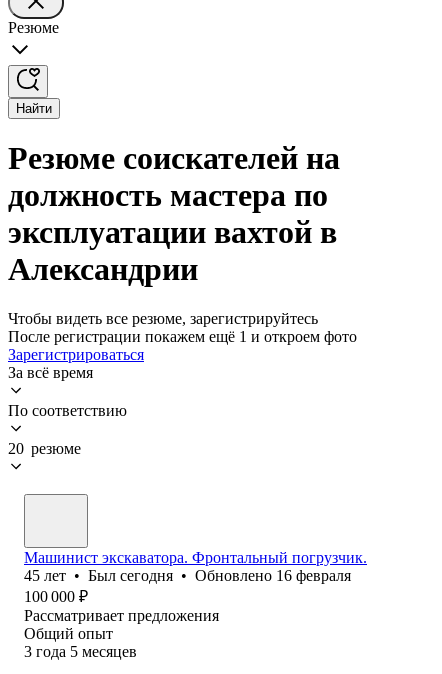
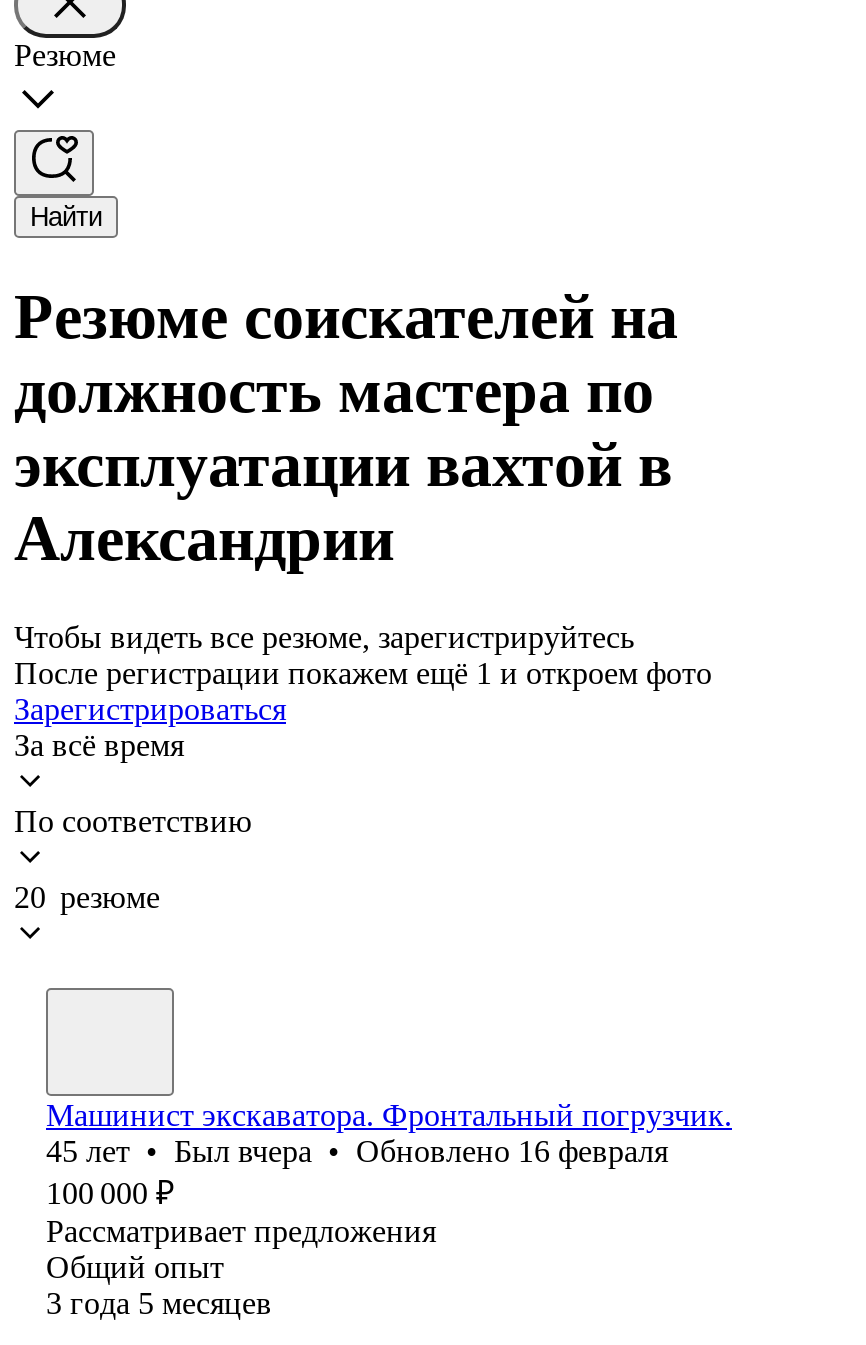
- 45 лет • Был сегодня • Обновлено 16 февраля
+ 45 лет • Был вчера • Обновлено 16 февраля
